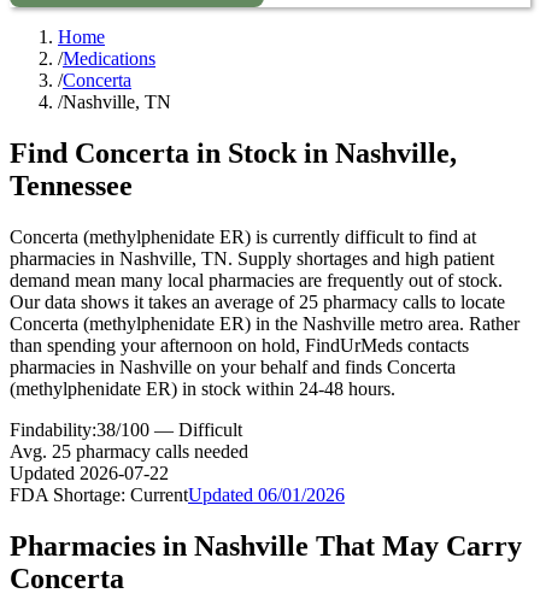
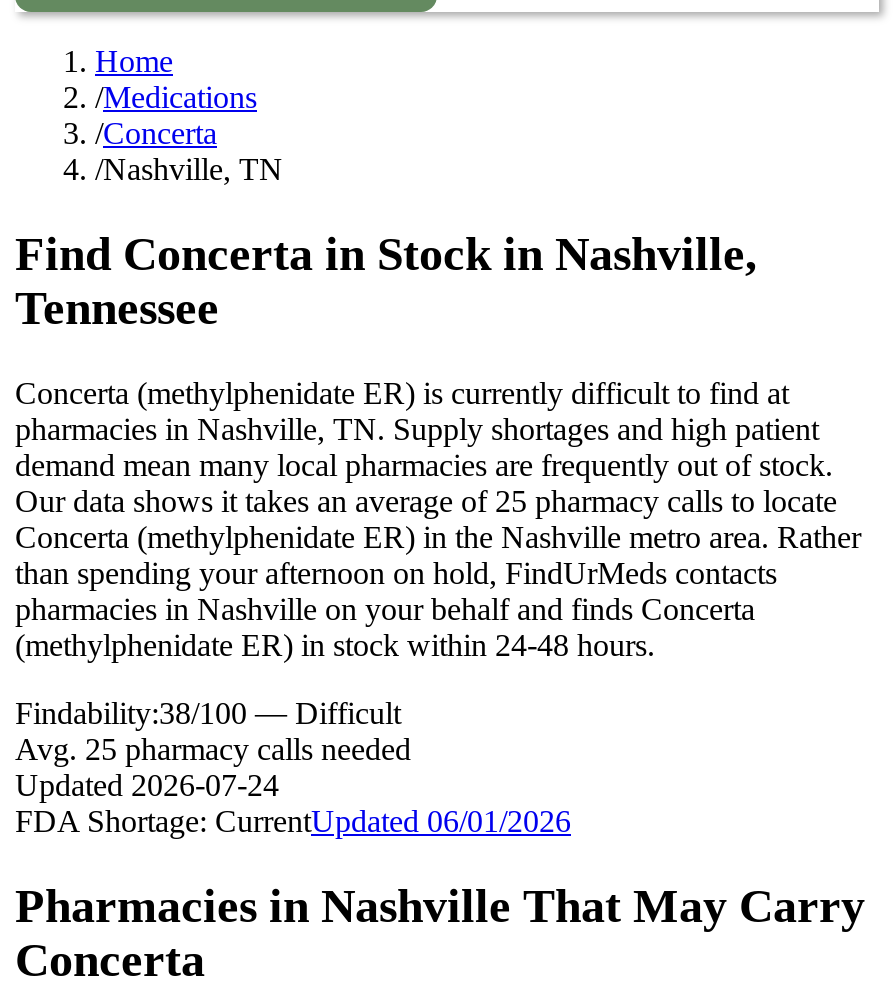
- Updated2026-07-22
+ Updated2026-07-24
